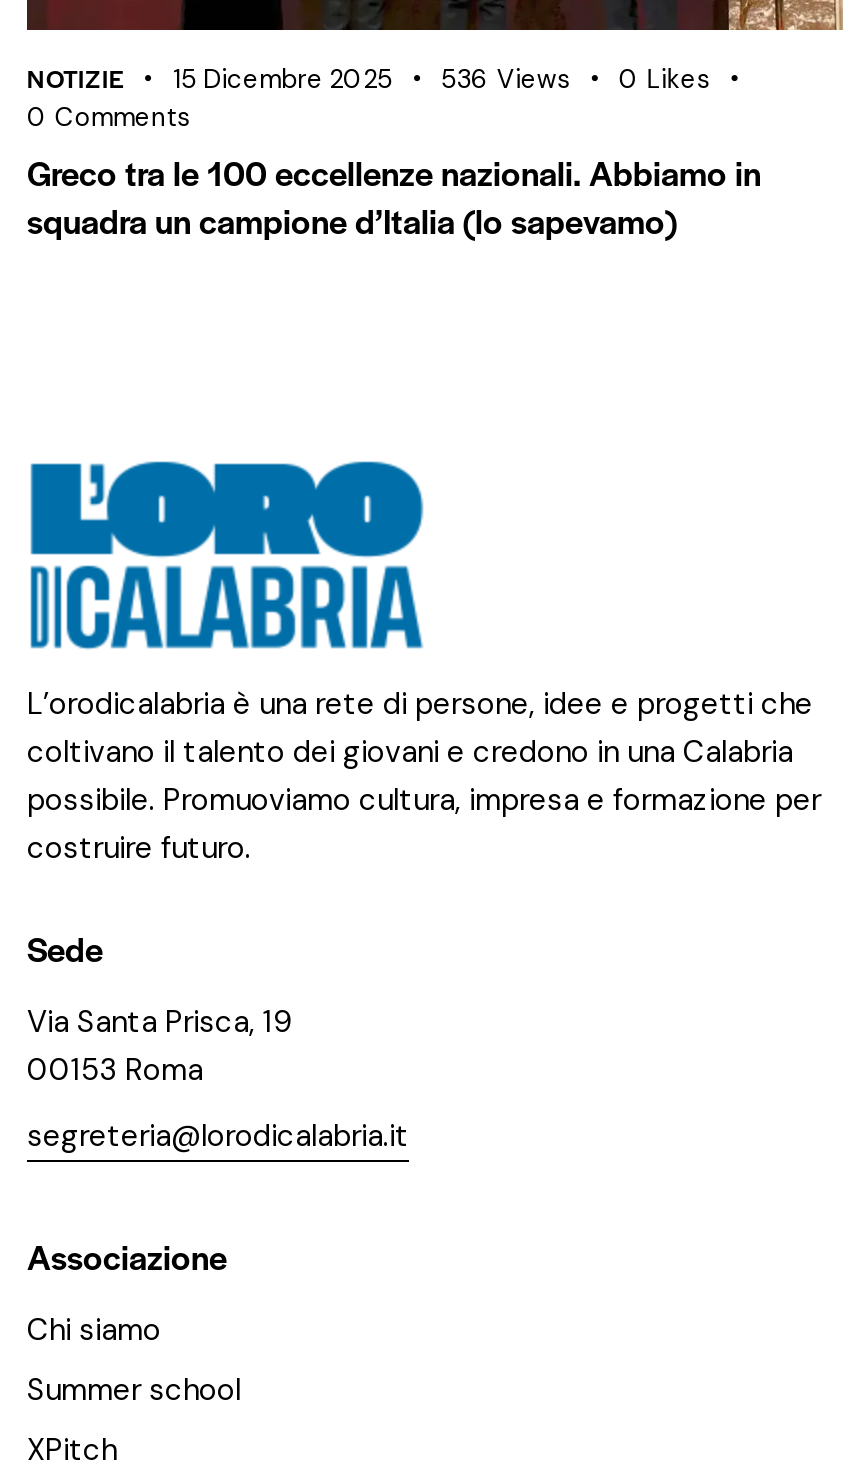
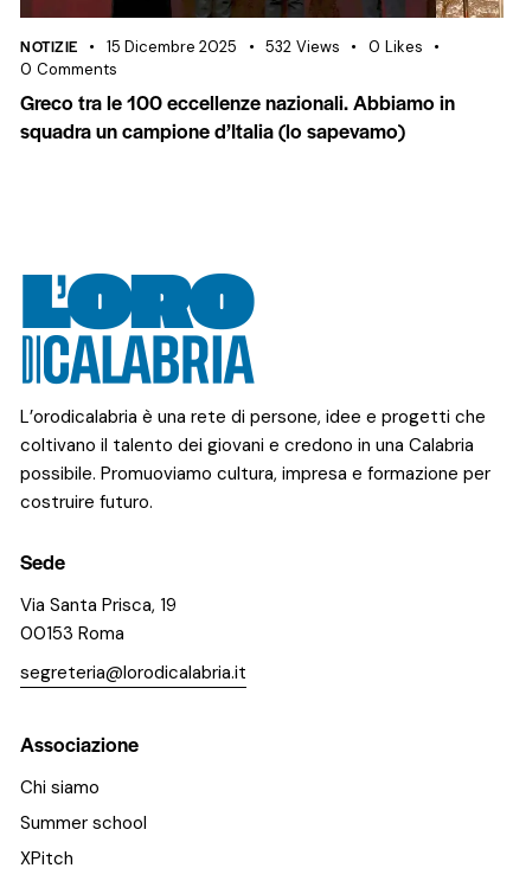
- 536 Views
+ 532 Views
